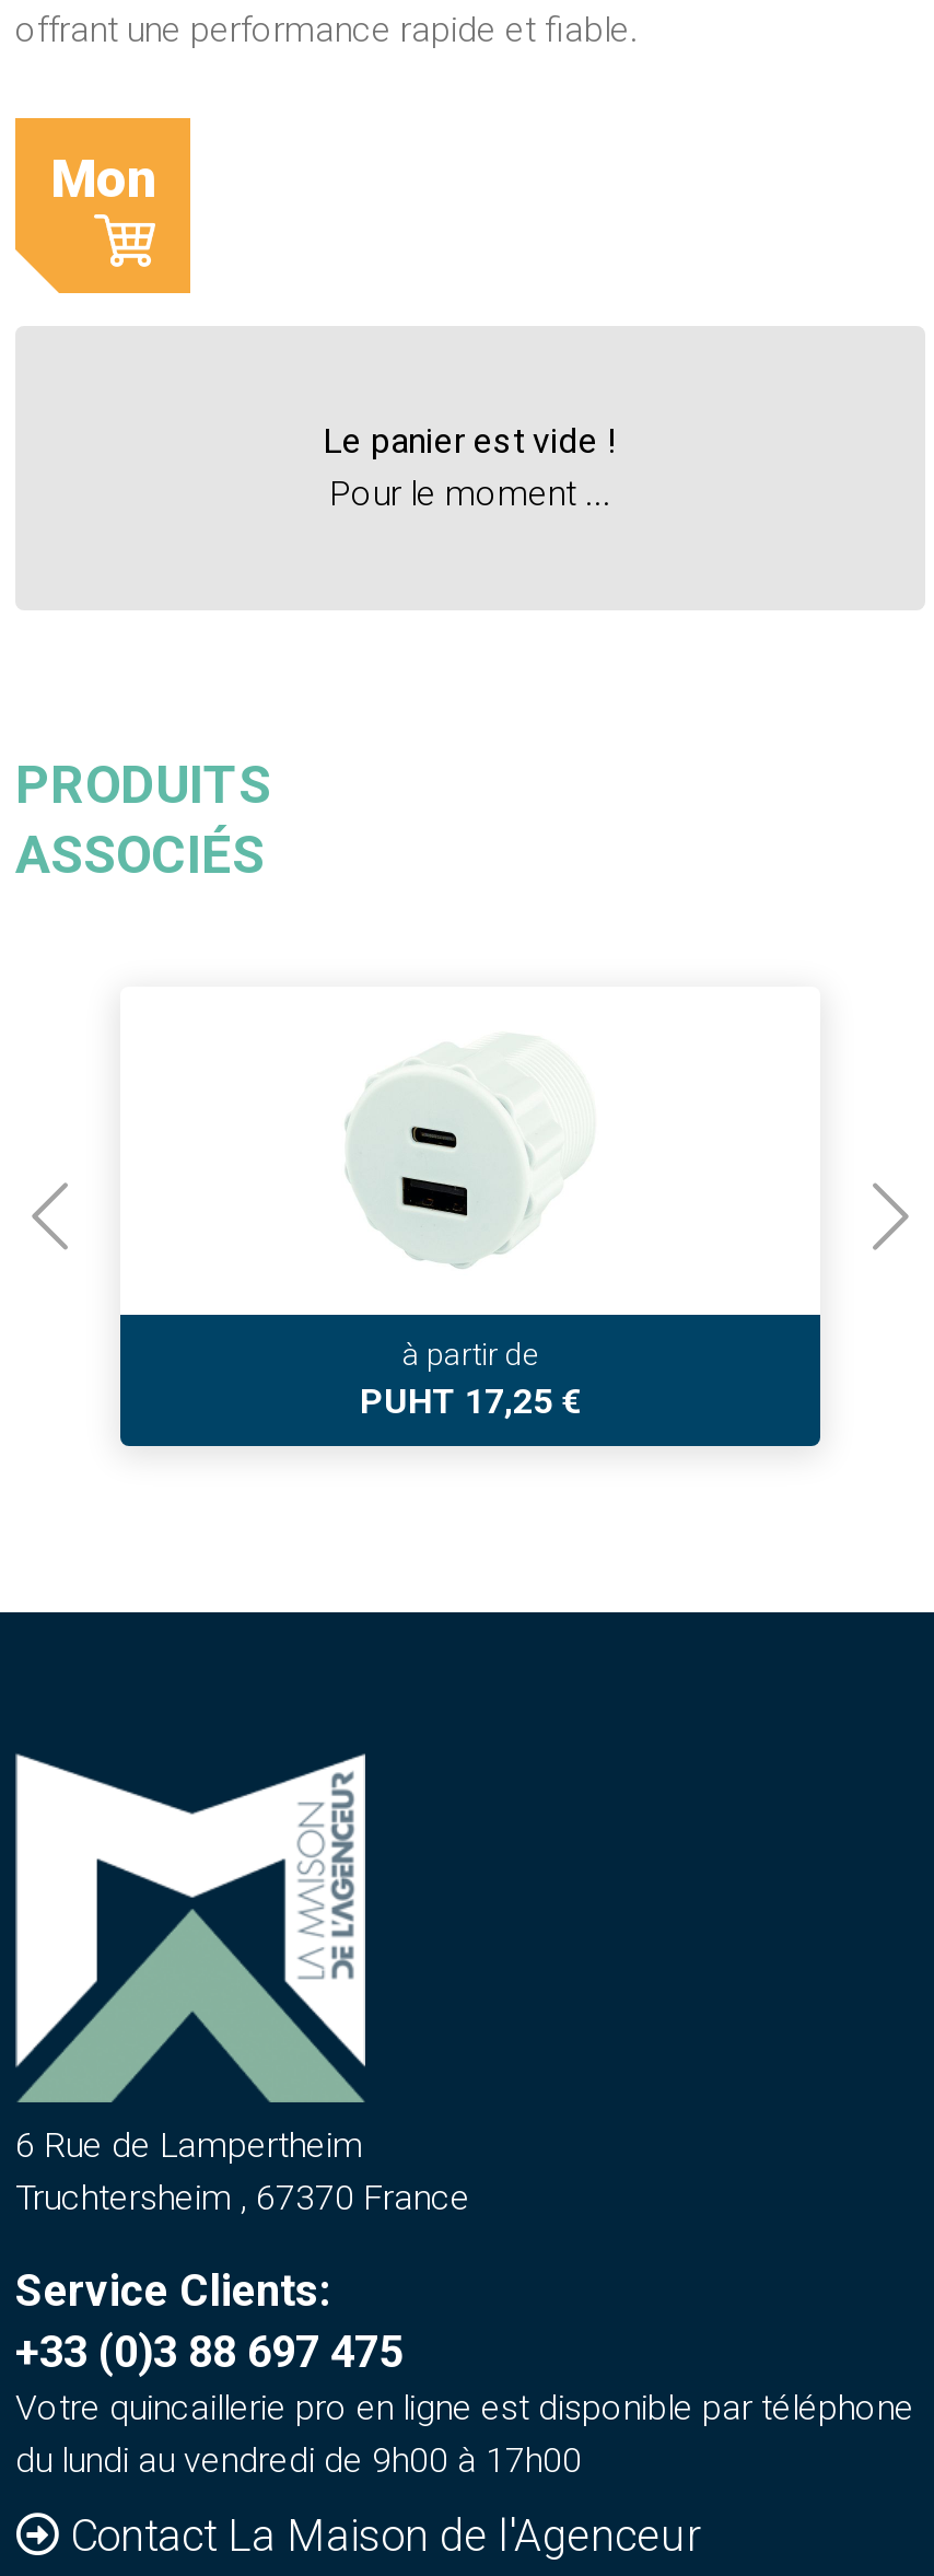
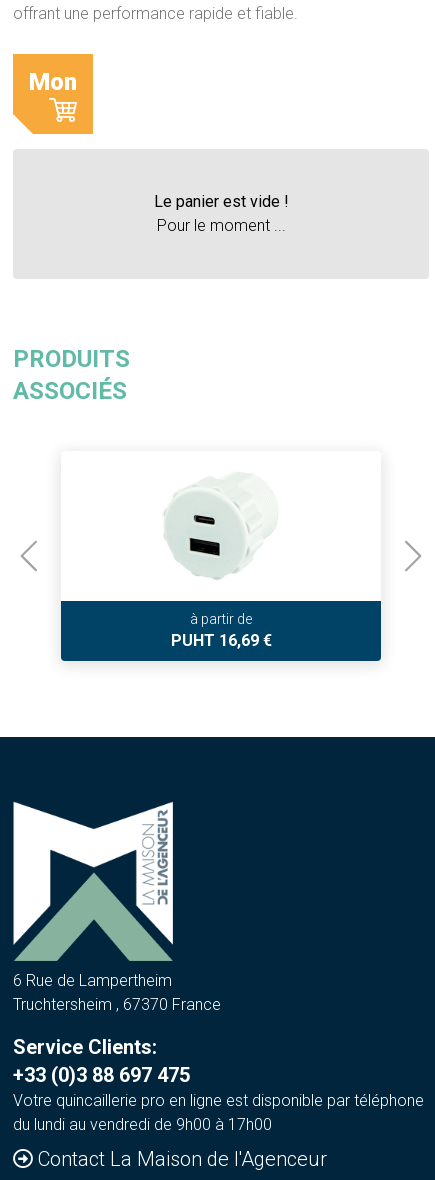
- PUHT 17,25 €
+ PUHT 16,69 €
